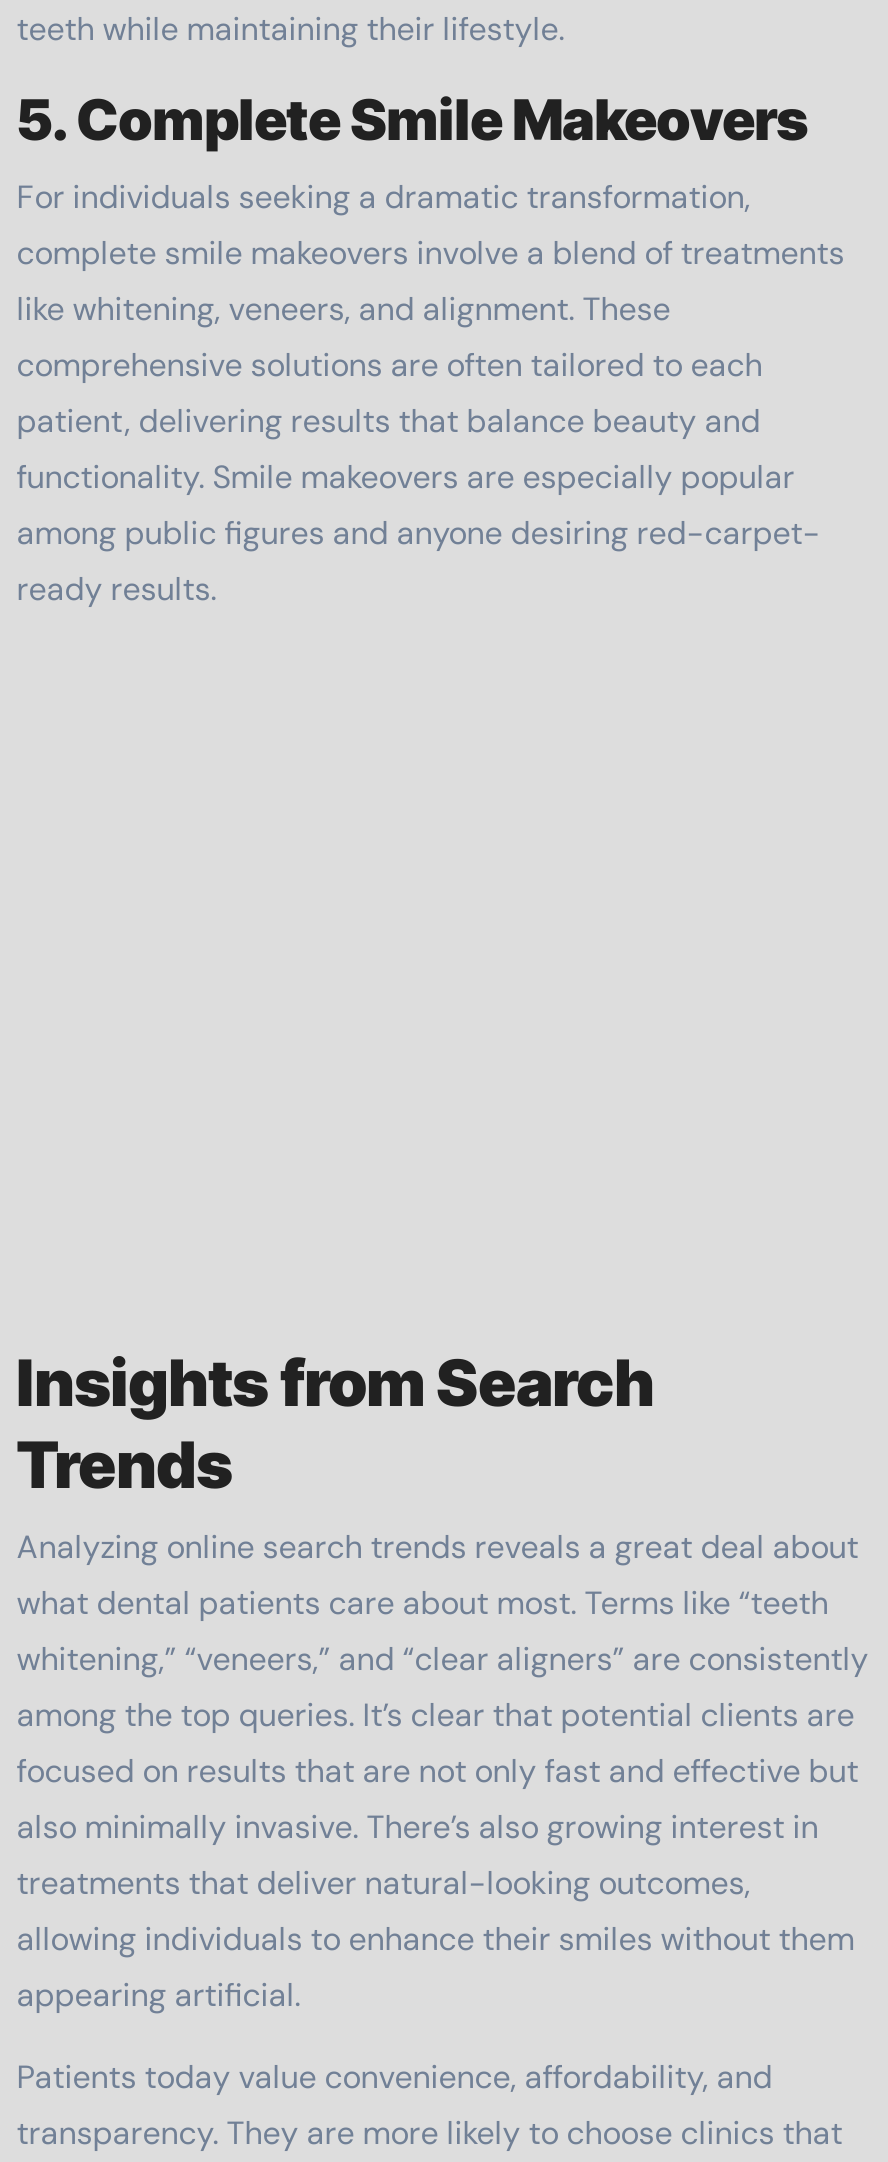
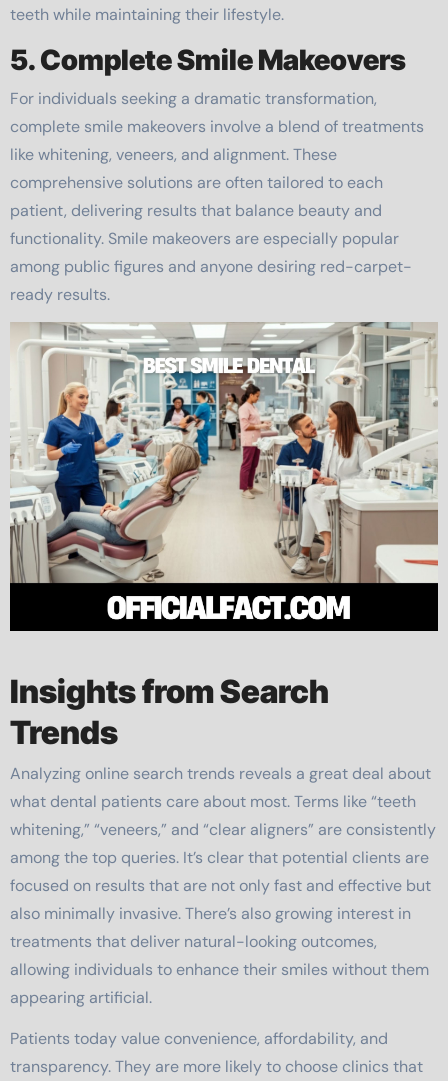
+ [image]
